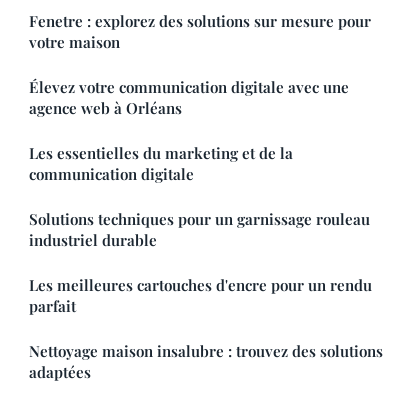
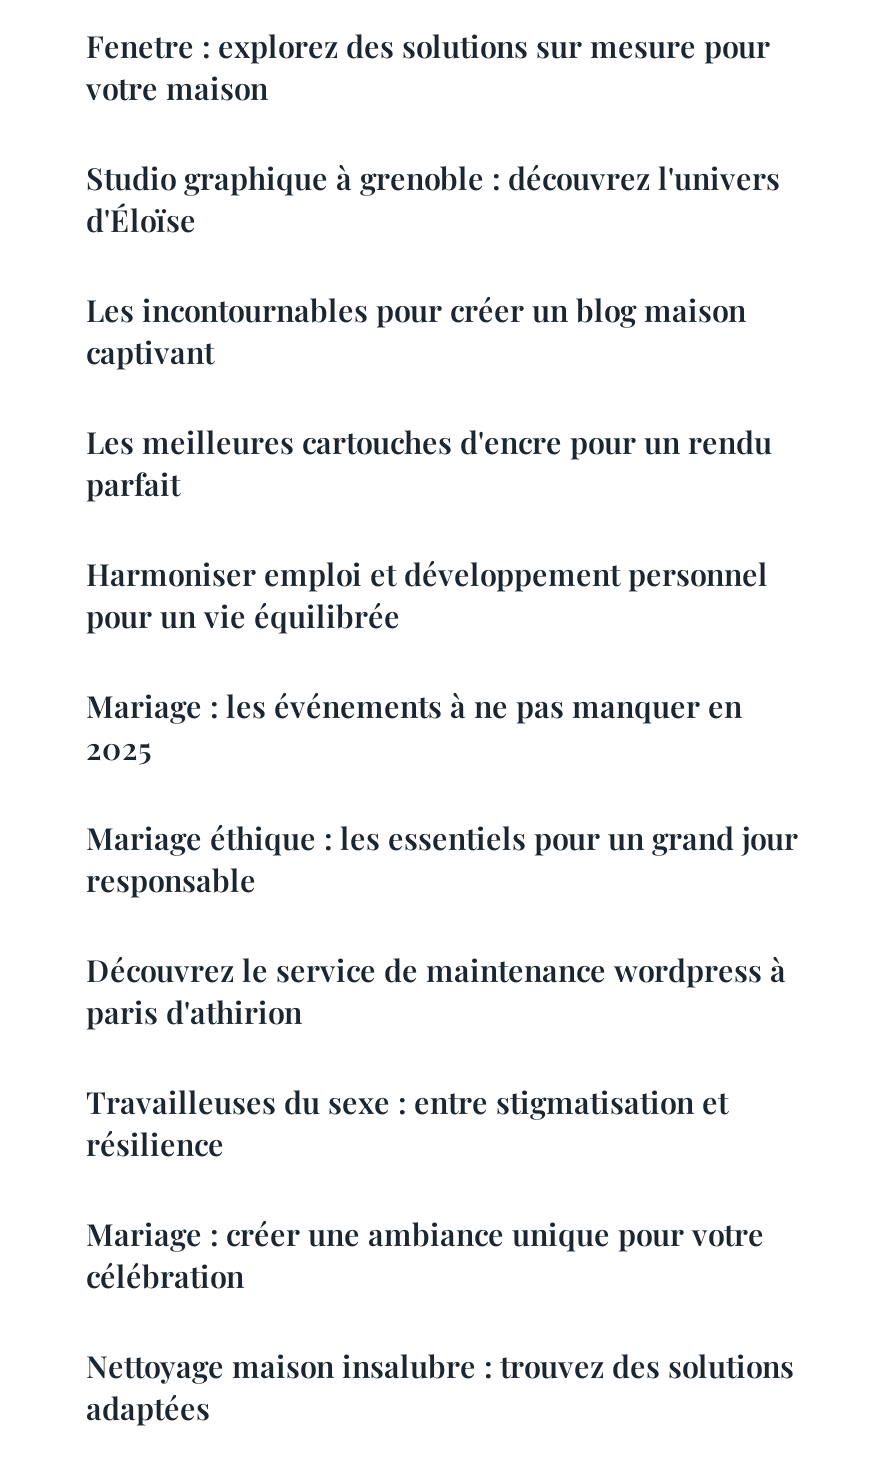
- Élevez votre communication digitale avec une
- agence web à Orléans
- Les essentielles du marketing et de la
- communication digitale
- Solutions techniques pour un garnissage rouleau
- industriel durable
+ Studio graphique à grenoble : découvrez l'univers
+ d'Éloïse
+ Les incontournables pour créer un blog maison
+ captivant

moved up: Les meilleures cartouches d'encre pour un rendu | parfait

+ Harmoniser emploi et développement personnel
+ pour un vie équilibrée
+ Mariage : les événements à ne pas manquer en
+ 2025
+ Mariage éthique : les essentiels pour un grand jour
+ responsable
+ Découvrez le service de maintenance wordpress à
+ paris d'athirion
+ Travailleuses du sexe : entre stigmatisation et
+ résilience
+ Mariage : créer une ambiance unique pour votre
+ célébration
